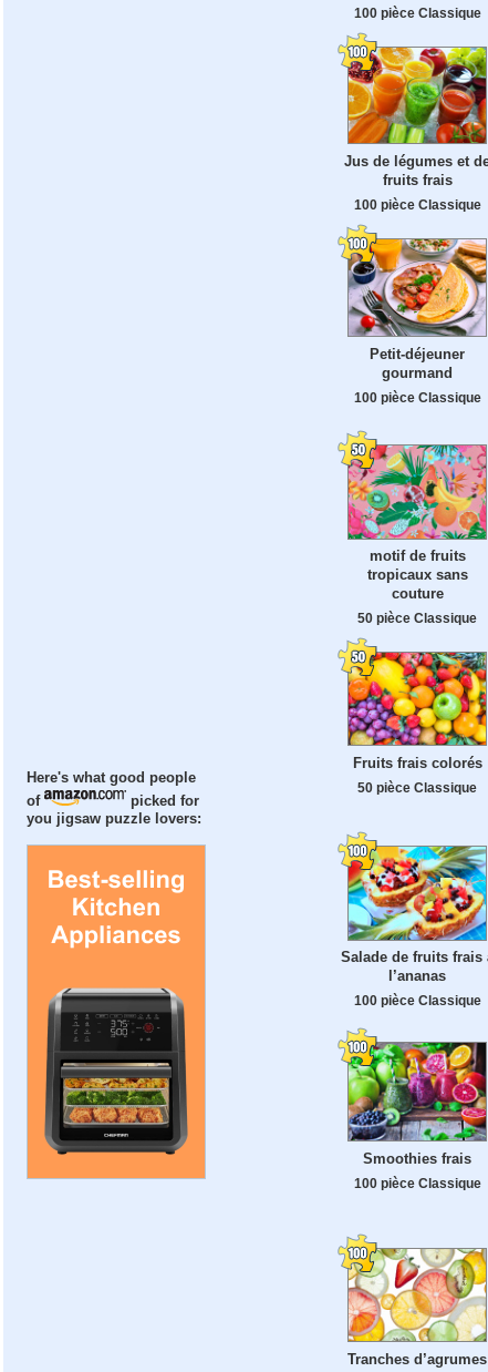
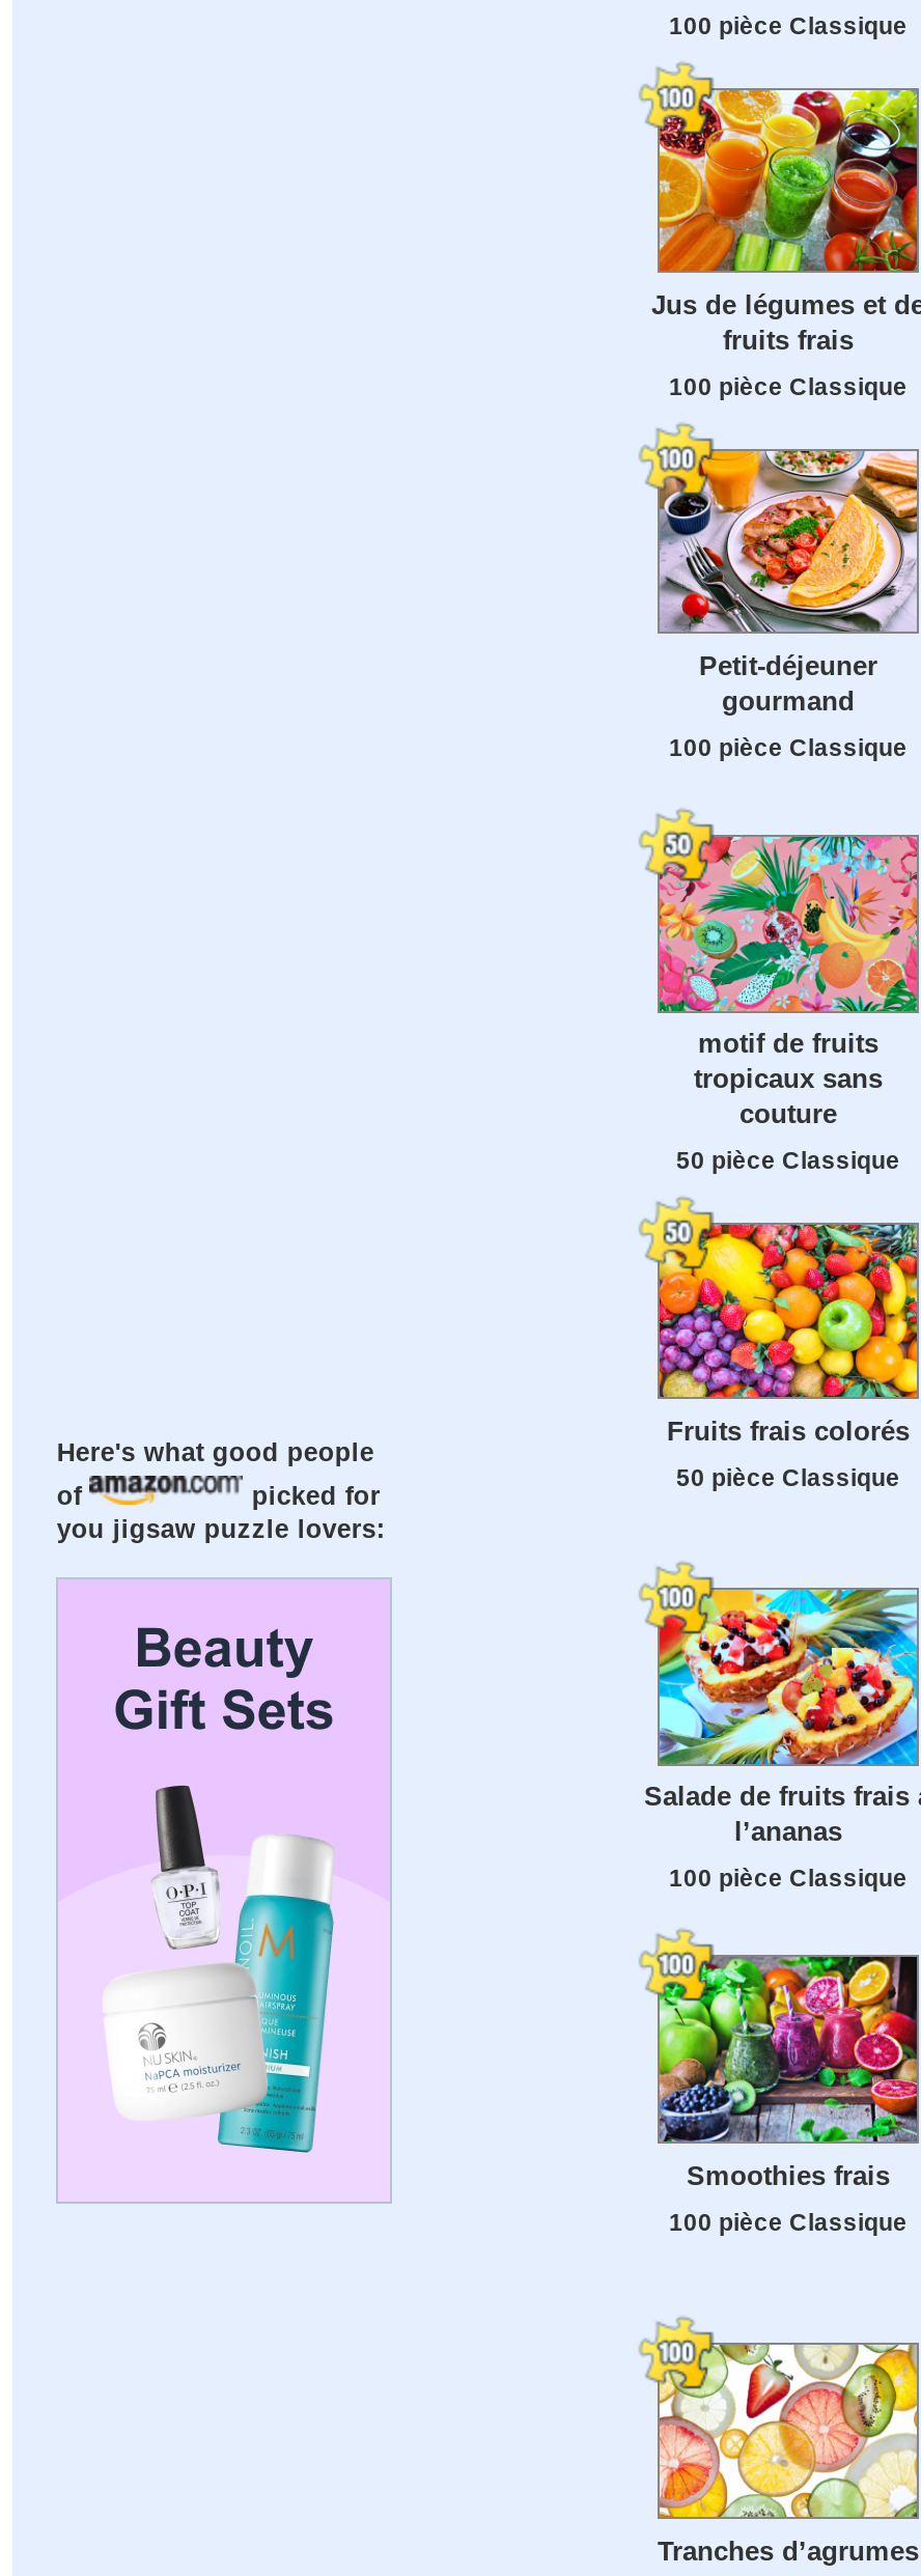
- [image]
+ [image]
